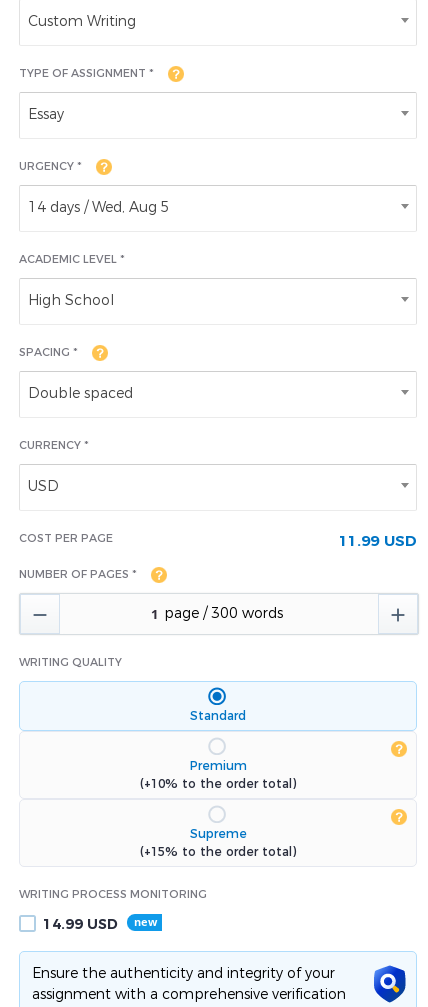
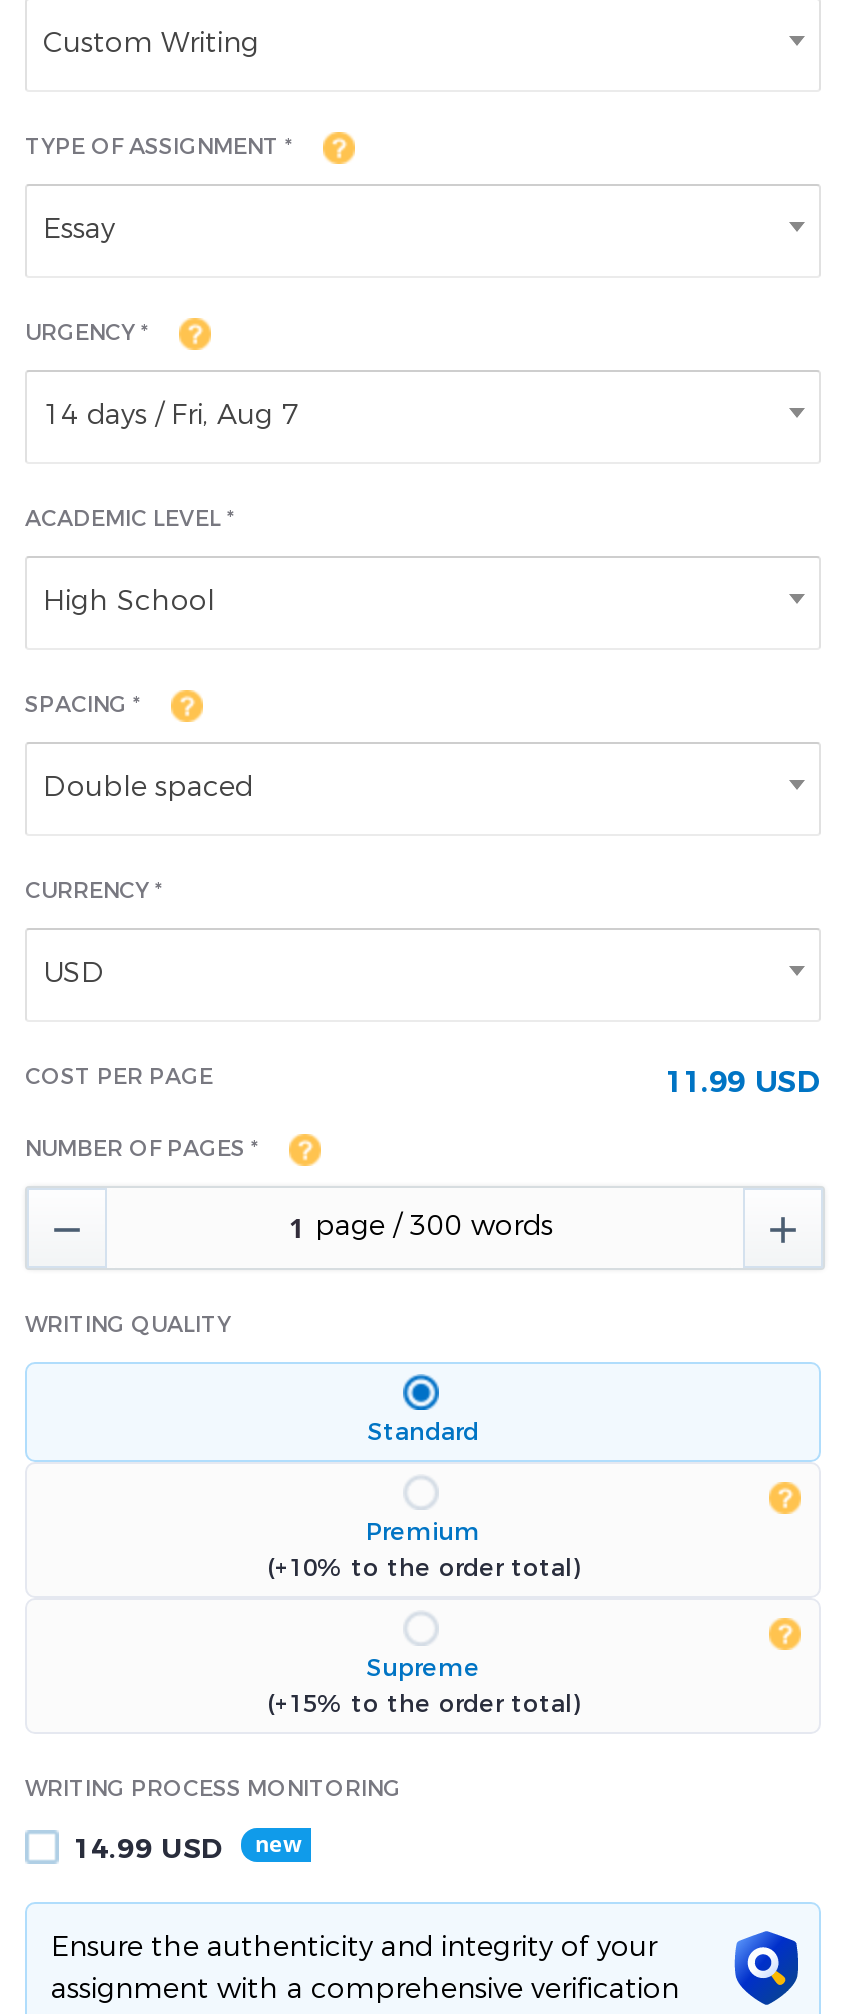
- 14 days / Wed, Aug 5
+ 14 days / Fri, Aug 7
